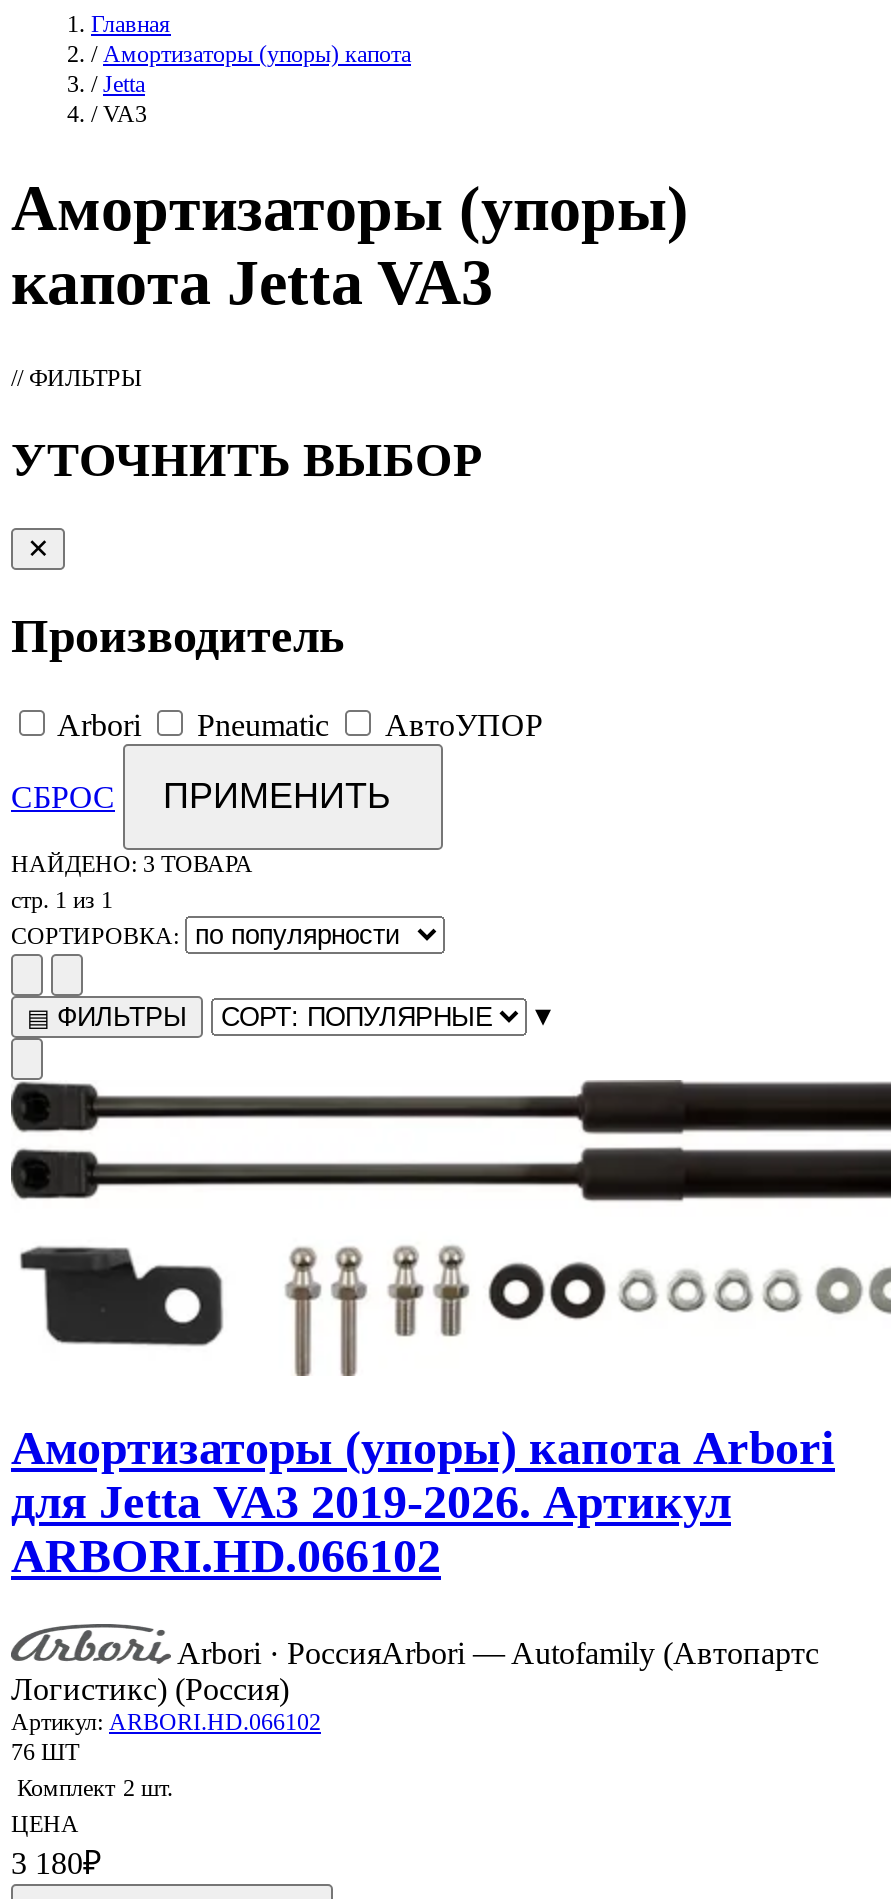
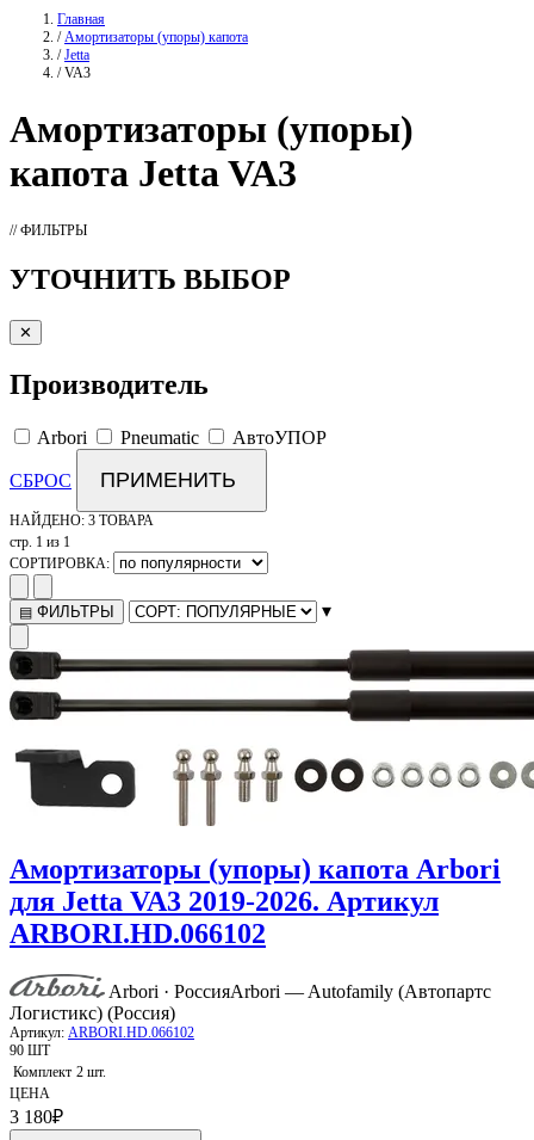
- 76 ШТ
+ 90 ШТ
